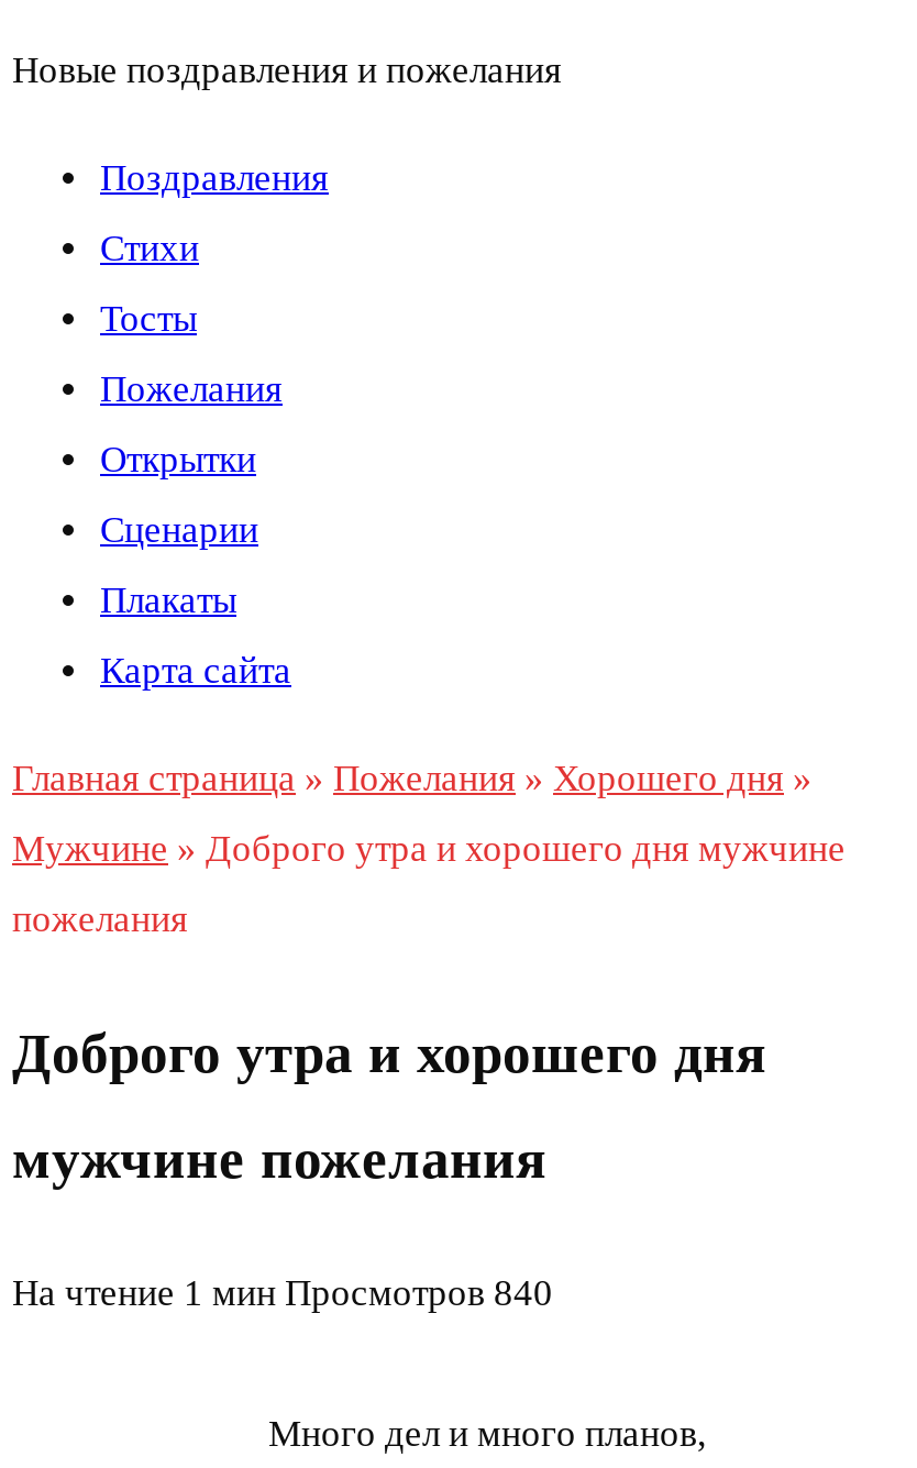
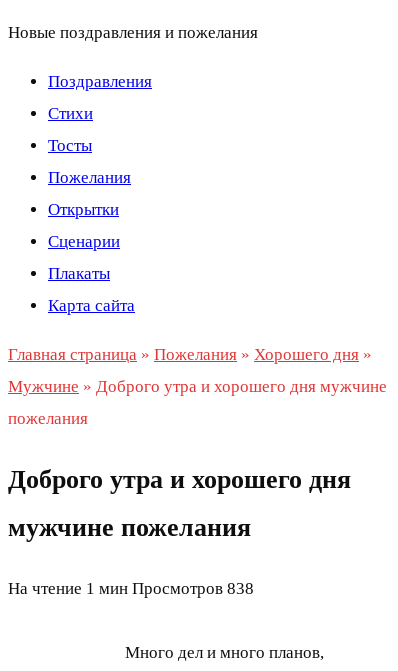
- На чтение 1 мин Просмотров 840
+ На чтение 1 мин Просмотров 838
